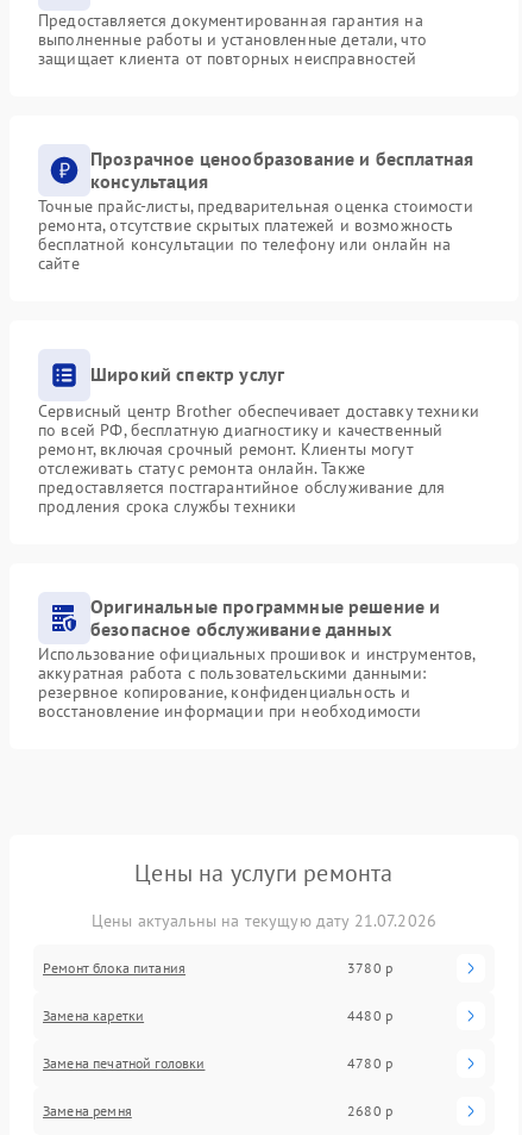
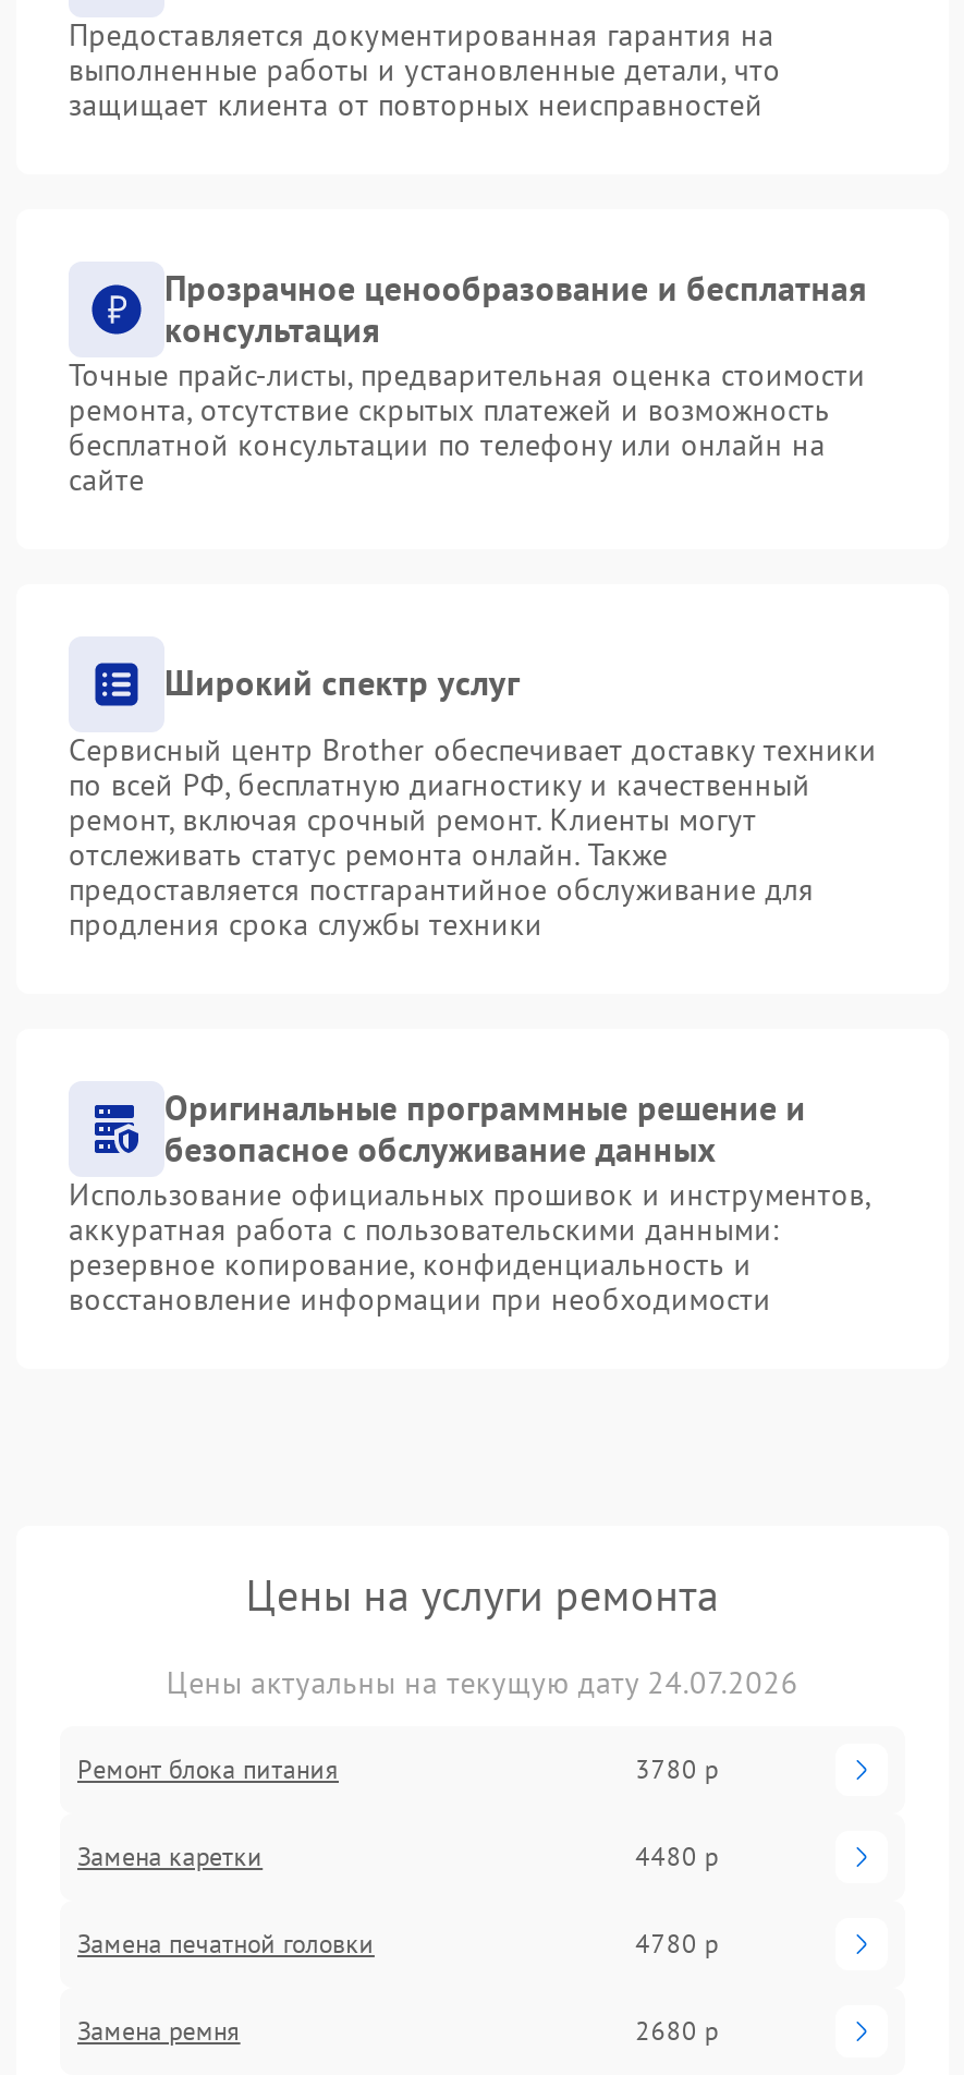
- Цены актуальны на текущую дату 21.07.2026
+ Цены актуальны на текущую дату 24.07.2026
